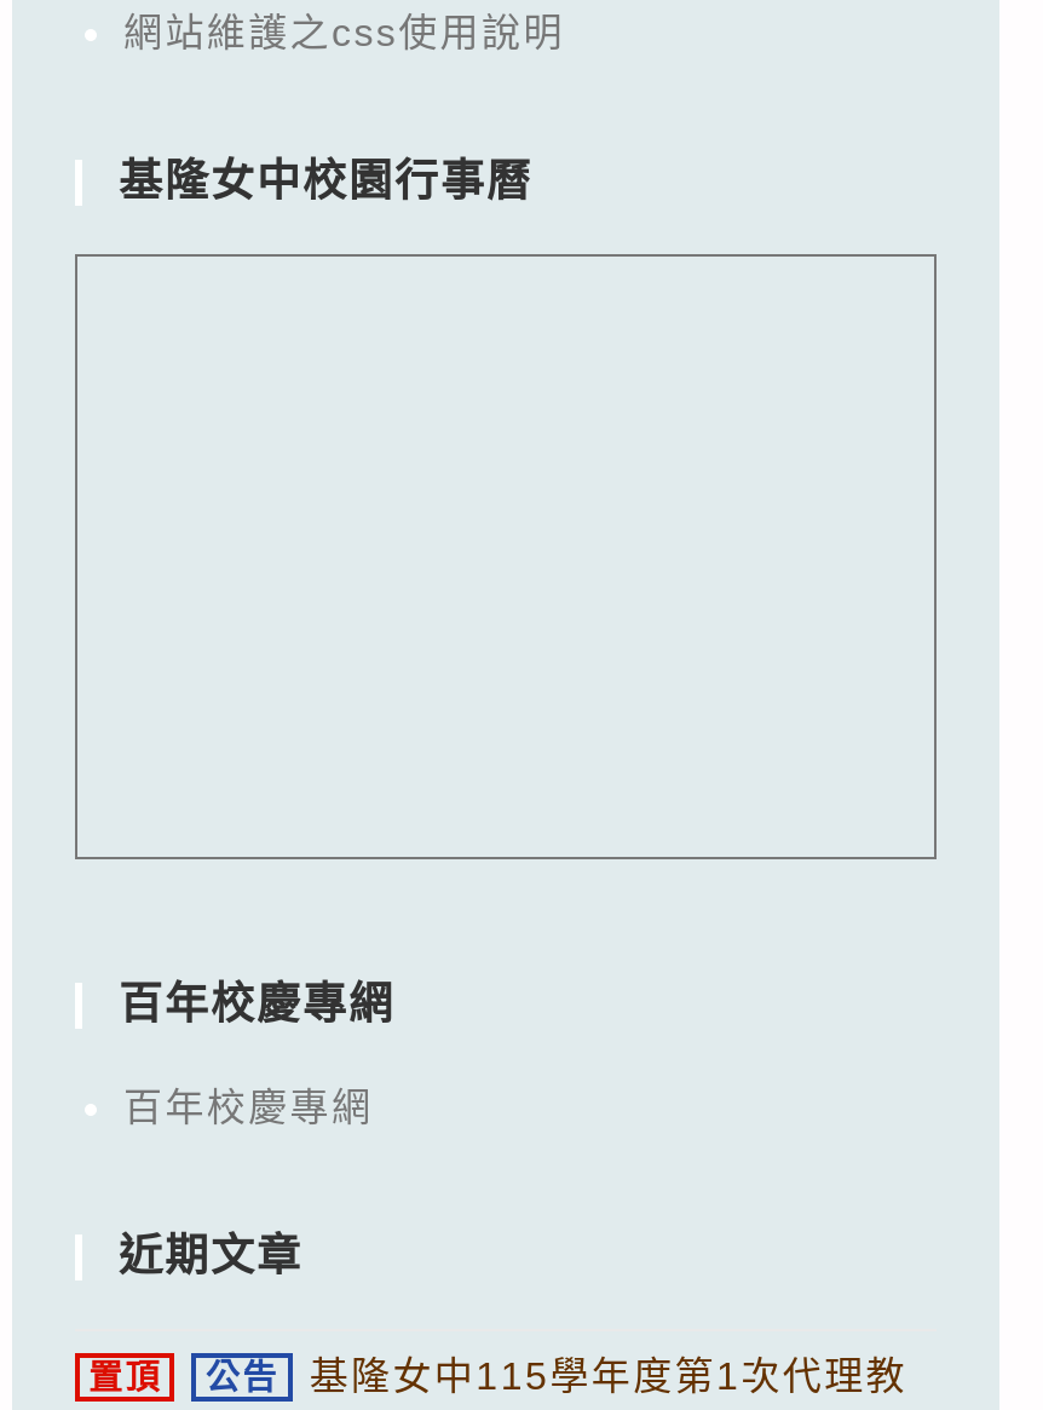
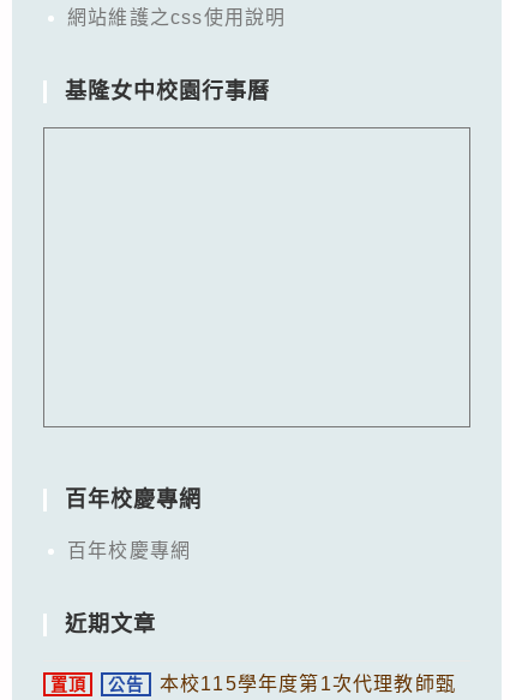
- 基隆女中115學年度第1次代理教
+ 本校115學年度第1次代理教師甄
